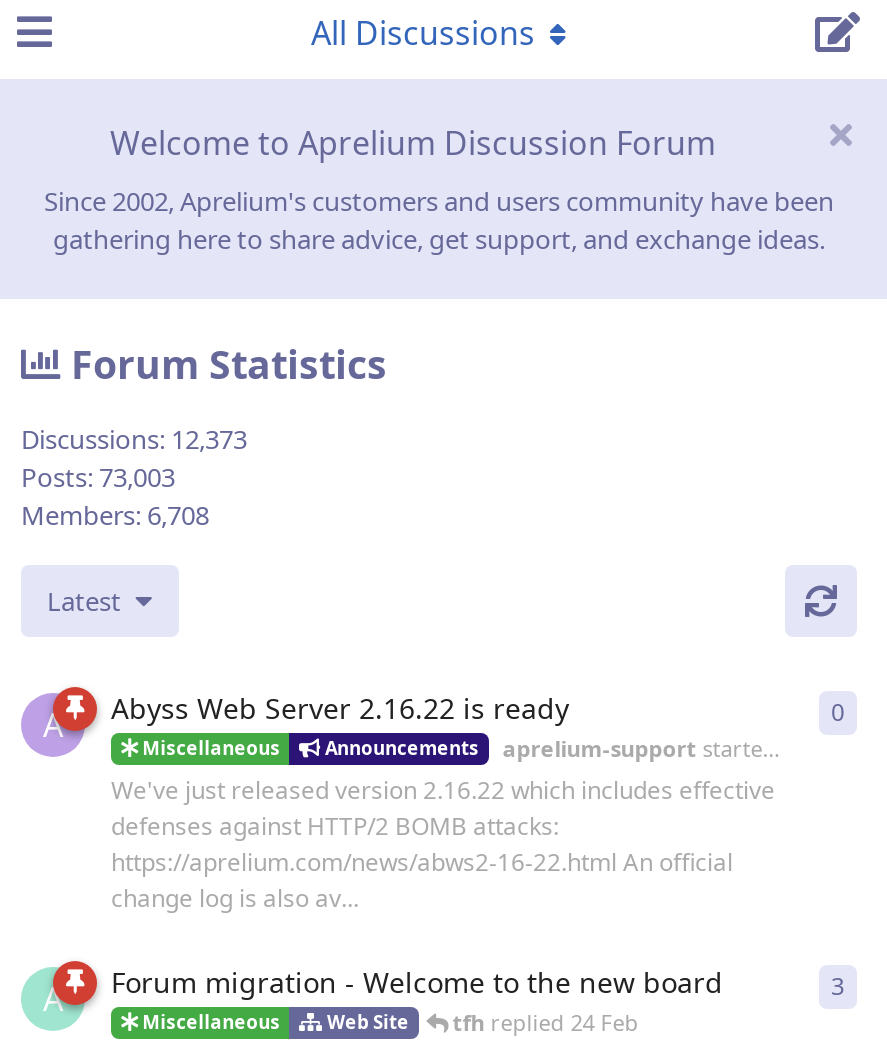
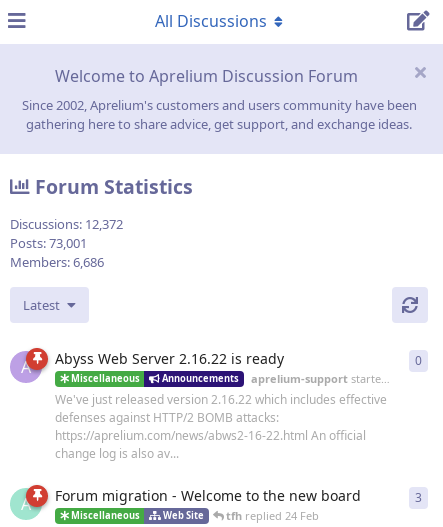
- Discussions: 12,373
+ Discussions: 12,372

- Posts: 73,003
+ Posts: 73,001

- Members: 6,708
+ Members: 6,686
